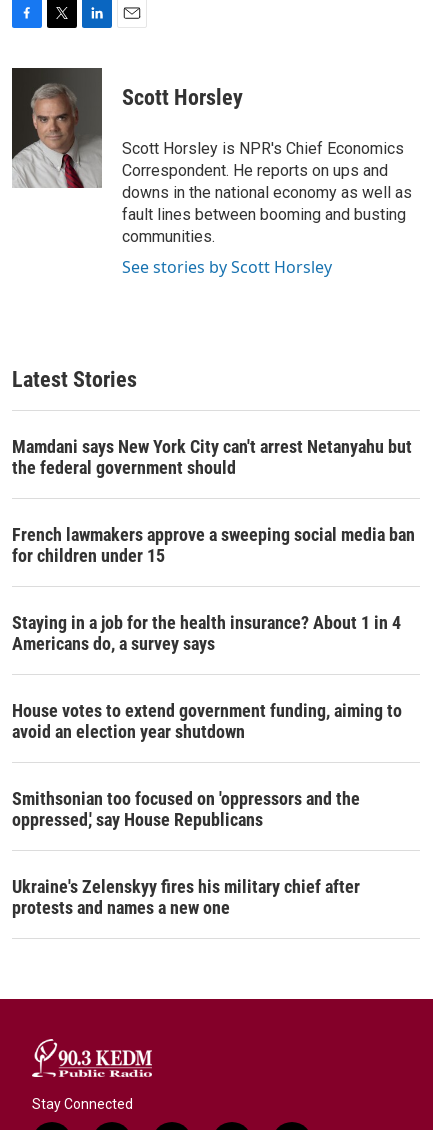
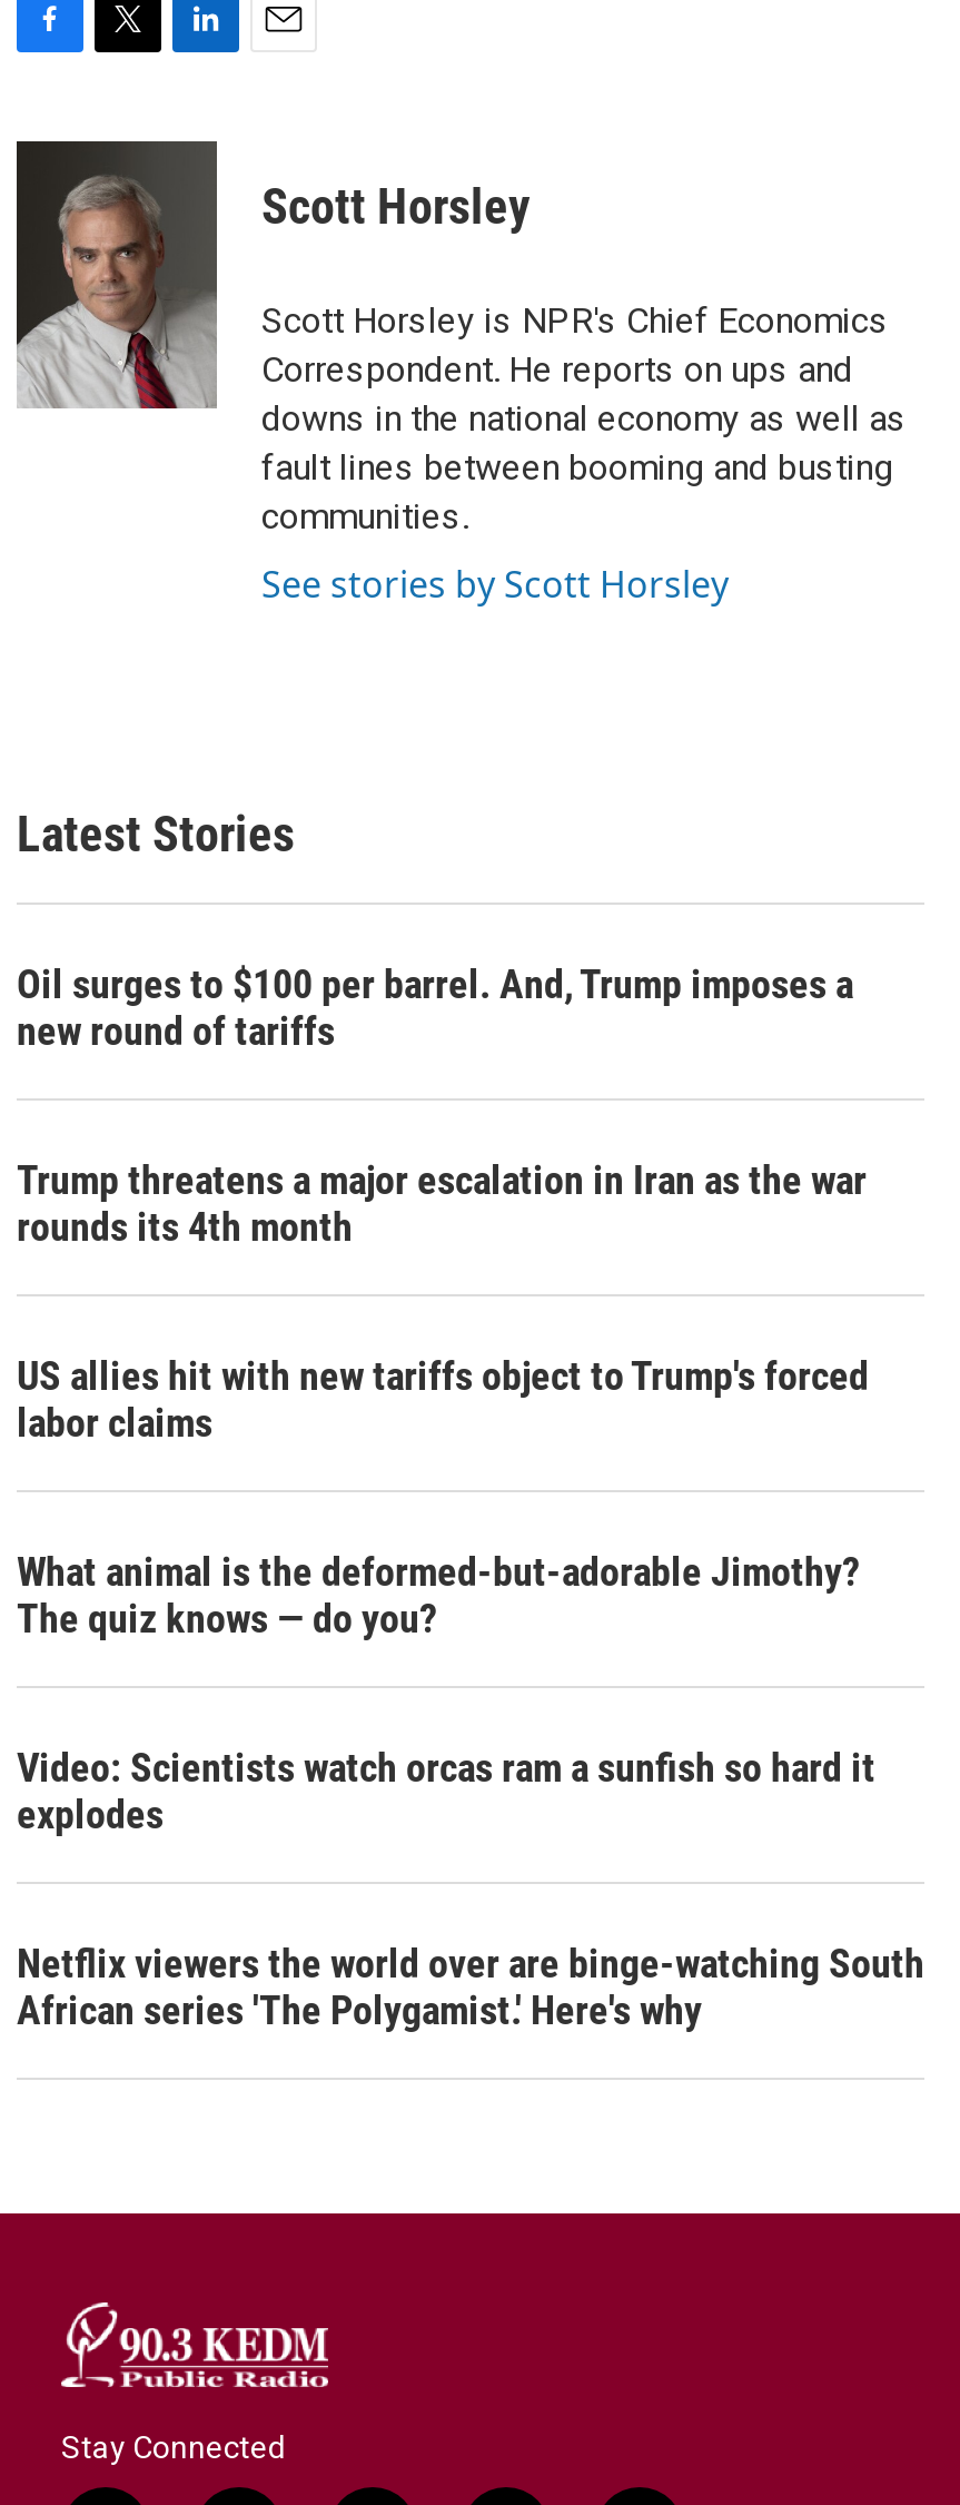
- Mamdani says New York City can't arrest Netanyahu but
- the federal government should
+ Oil surges to $100 per barrel. And, Trump imposes a
+ new round of tariffs

- French lawmakers approve a sweeping social media ban
- for children under 15
+ Trump threatens a major escalation in Iran as the war
+ rounds its 4th month

- Staying in a job for the health insurance? About 1 in 4
- Americans do, a survey says
+ US allies hit with new tariffs object to Trump's forced
+ labor claims

- House votes to extend government funding, aiming to
- avoid an election year shutdown
+ What animal is the deformed-but-adorable Jimothy?
+ The quiz knows — do you?

- Smithsonian too focused on 'oppressors and the
- oppressed,' say House Republicans
+ Video: Scientists watch orcas ram a sunfish so hard it
+ explodes

- Ukraine's Zelenskyy fires his military chief after
- protests and names a new one
+ Netflix viewers the world over are binge-watching South
+ African series 'The Polygamist.' Here's why
